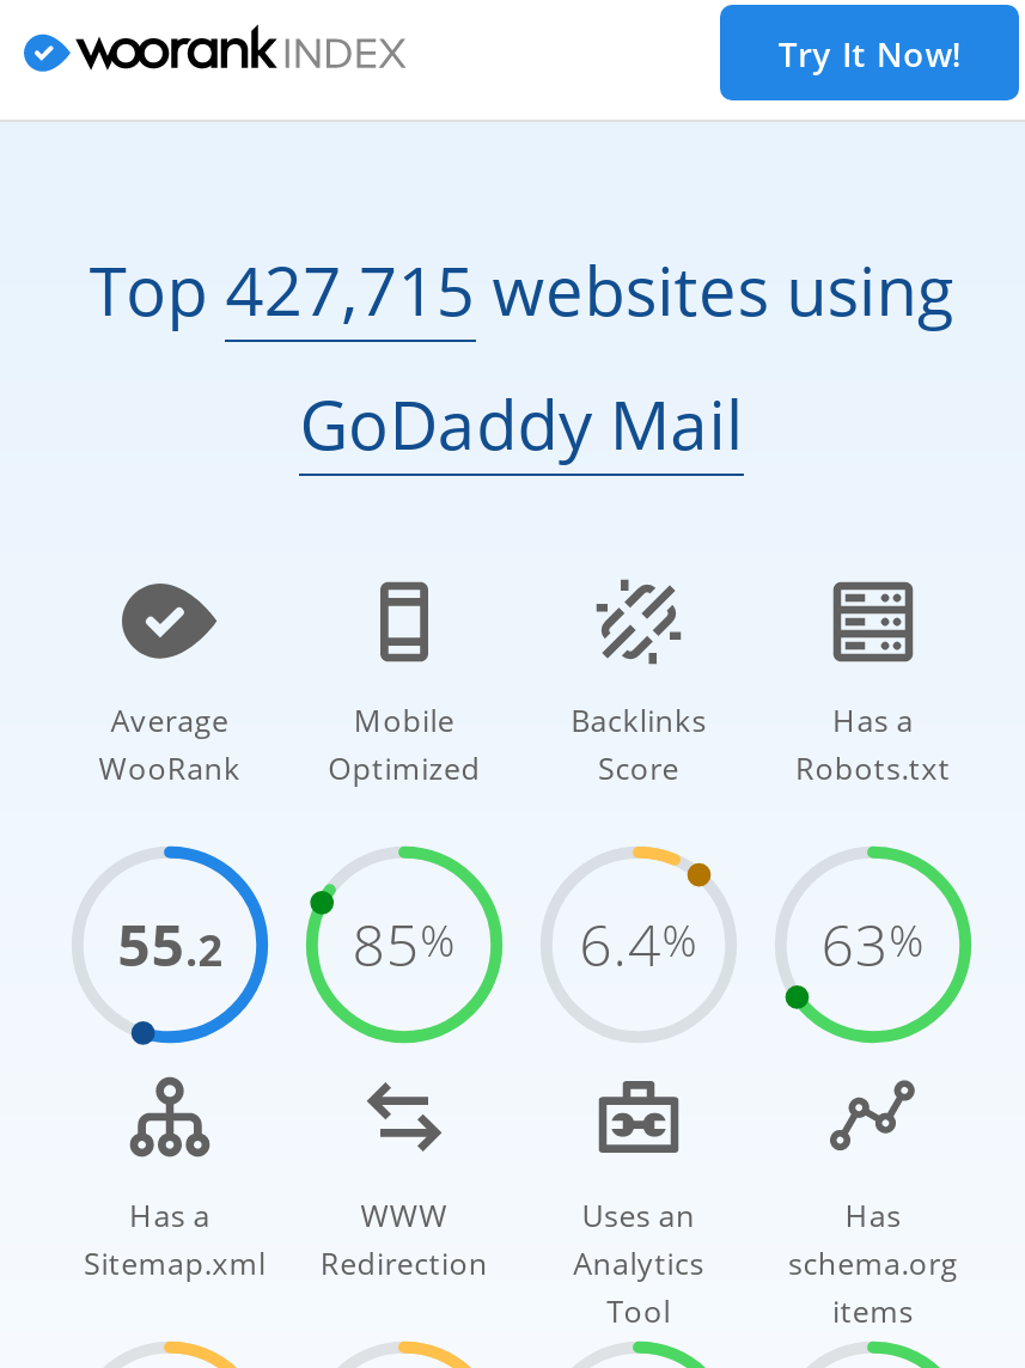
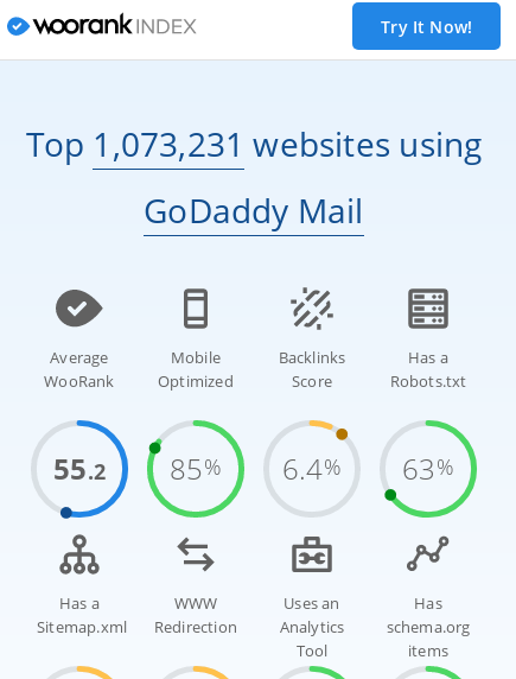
- Top 427,715 websites using
+ Top 1,073,231 websites using
